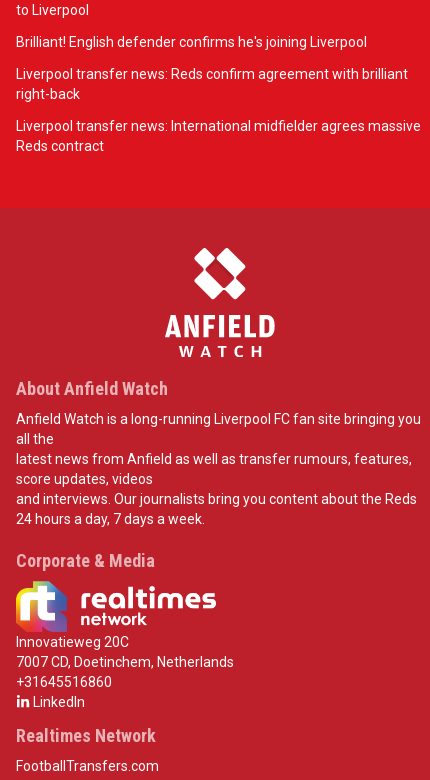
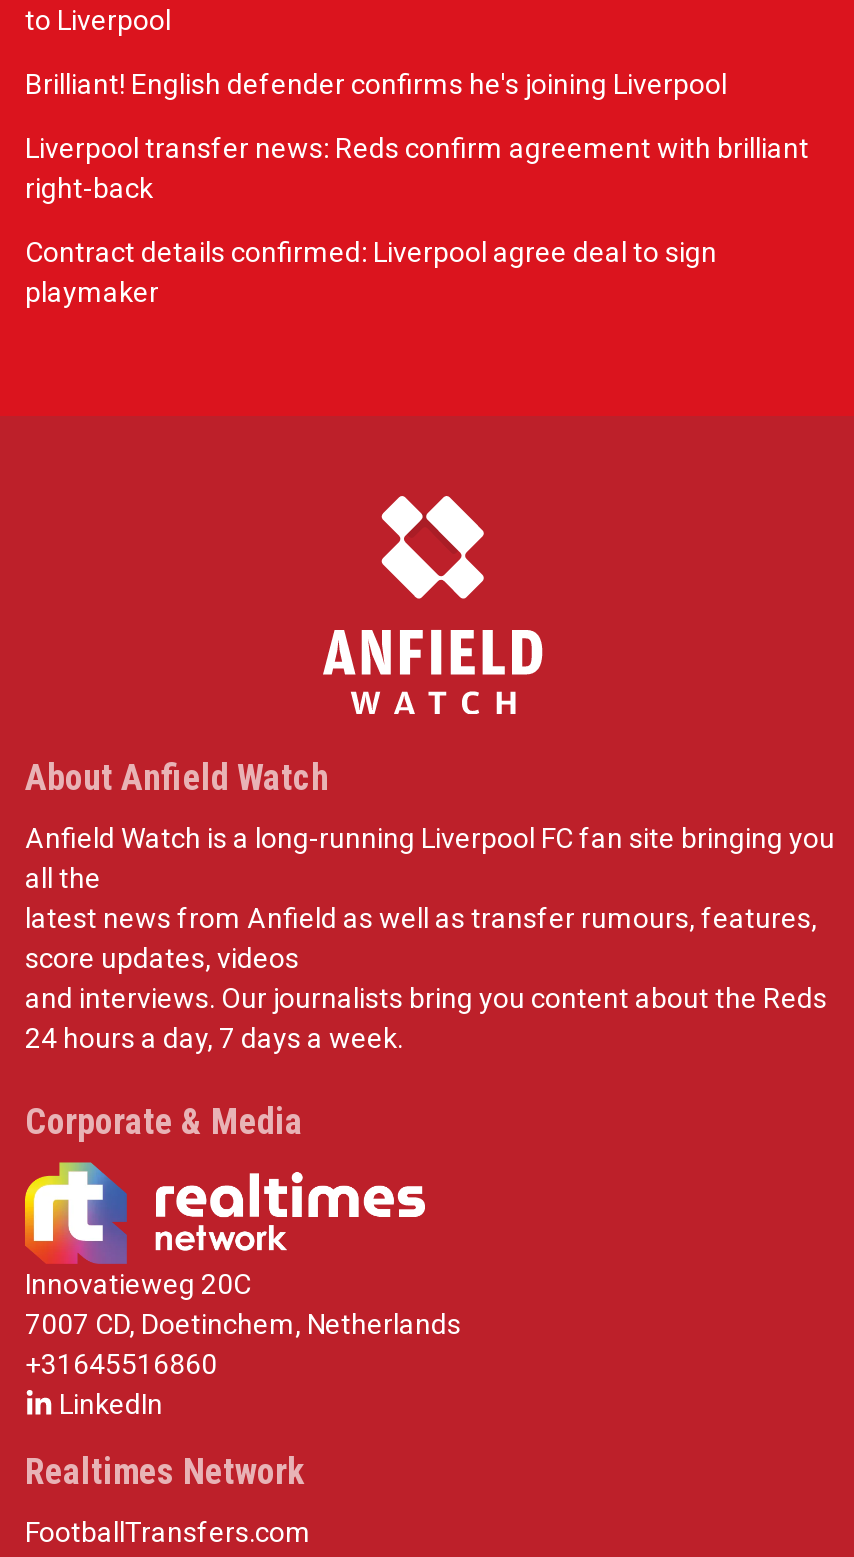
- Liverpool transfer news: International midfielder agrees massive
- Reds contract
+ Contract details confirmed: Liverpool agree deal to sign
+ playmaker
